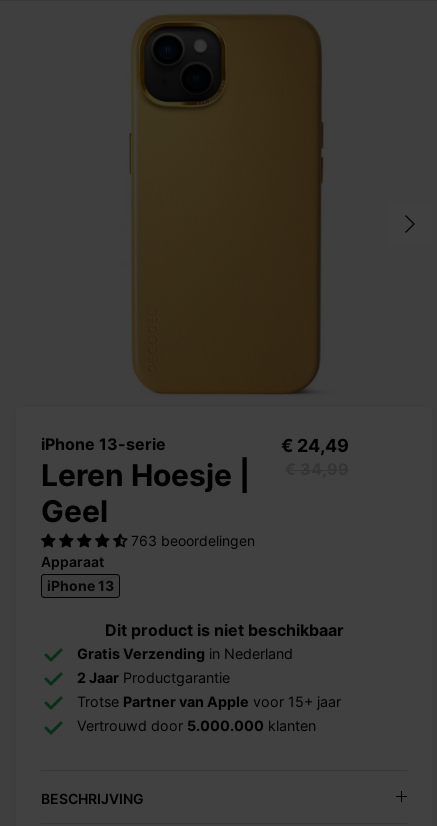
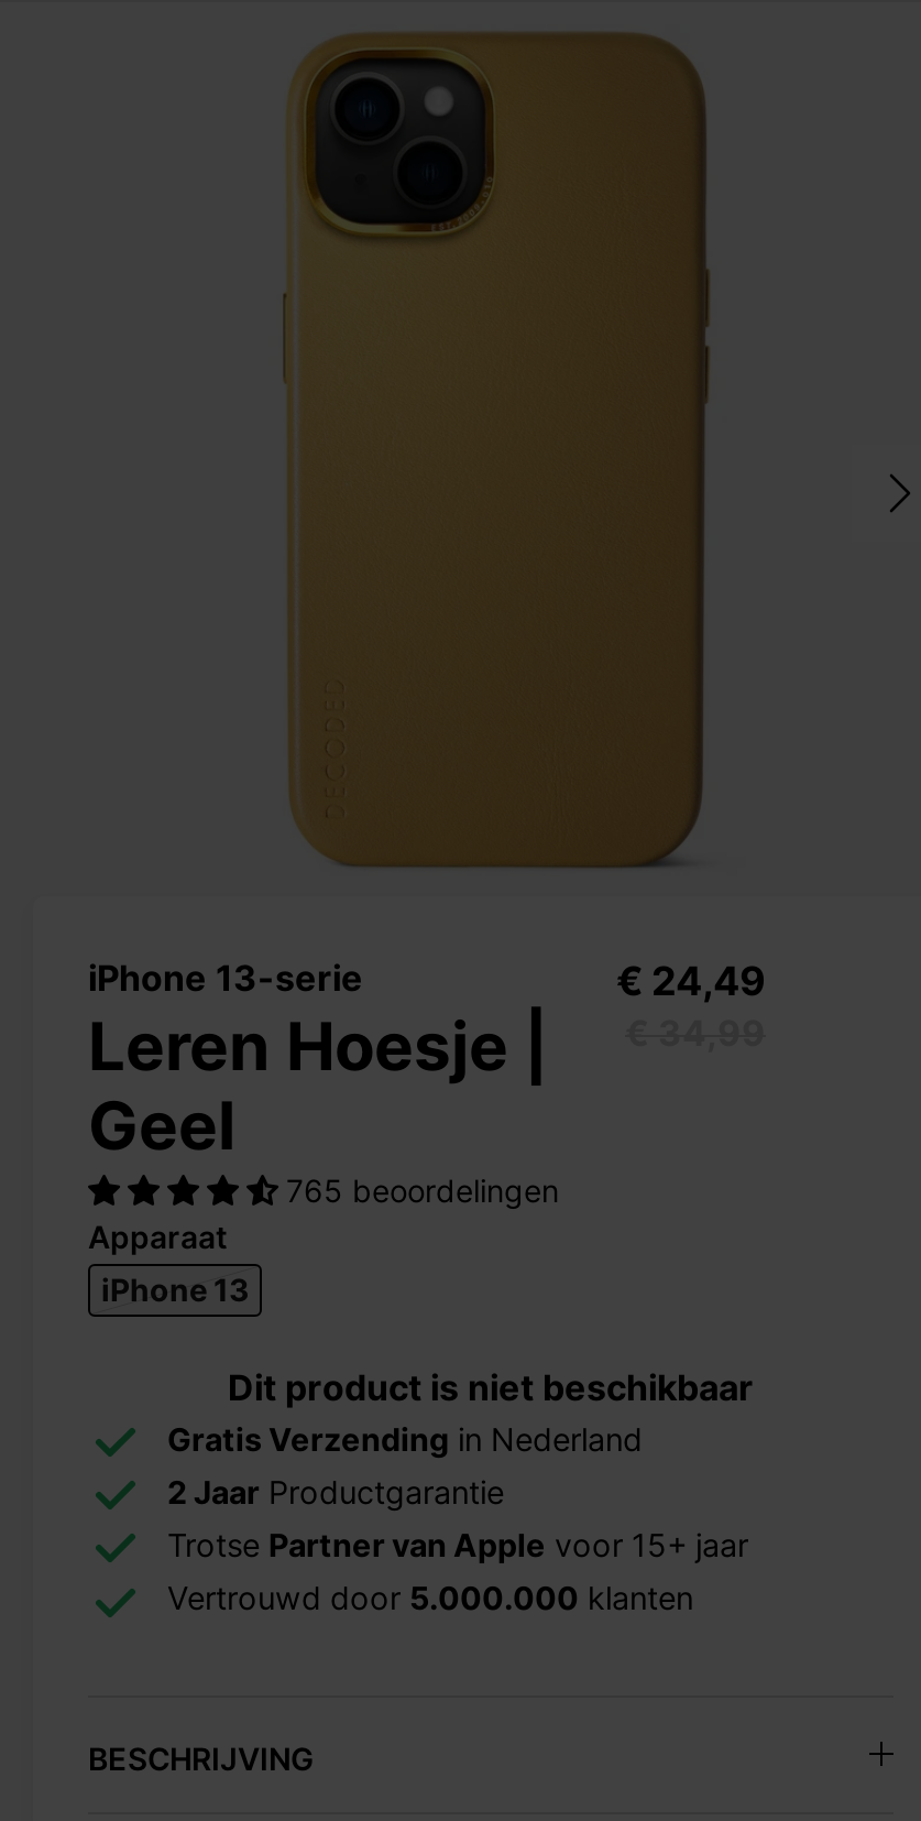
- 763 beoordelingen
+ 765 beoordelingen
